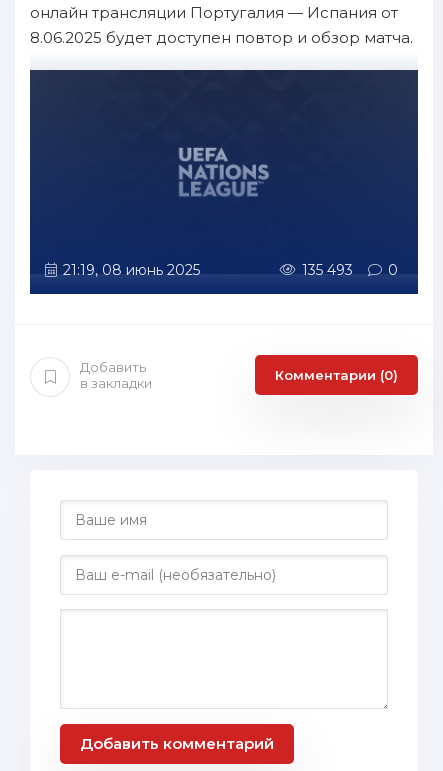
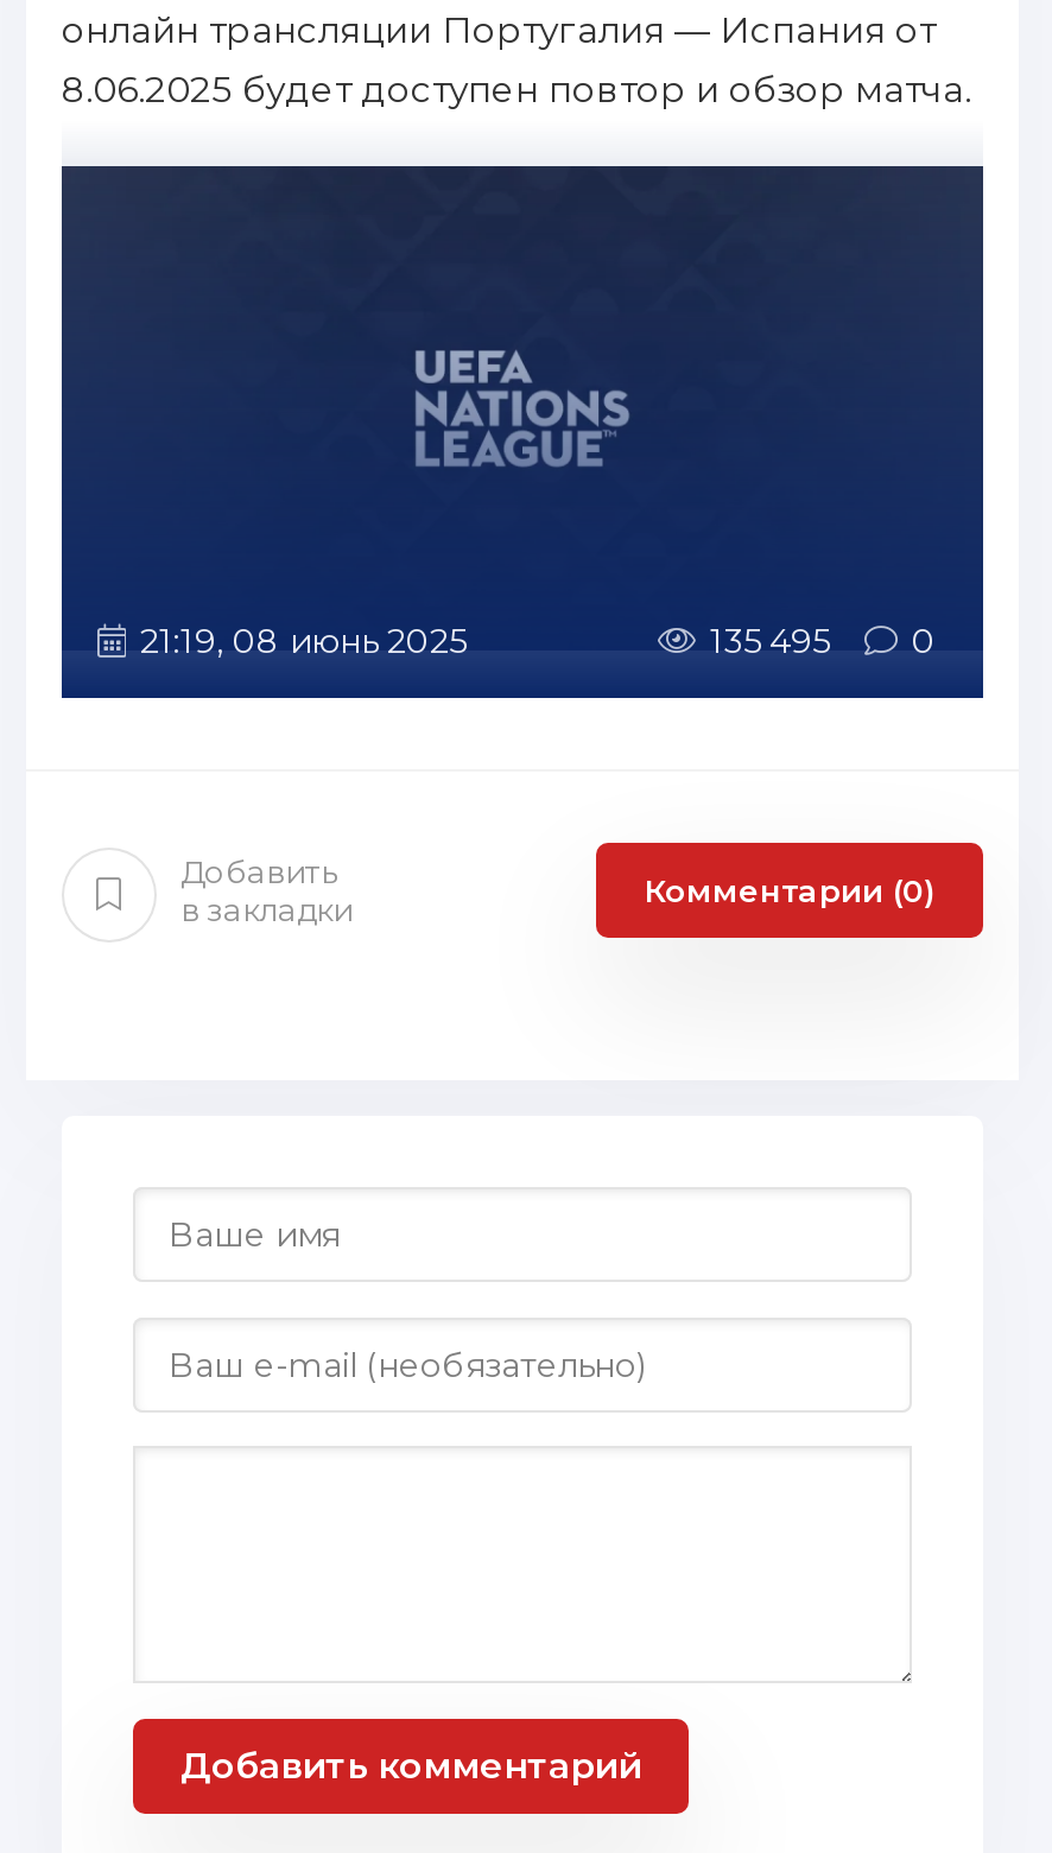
- 135 493
+ 135 495
